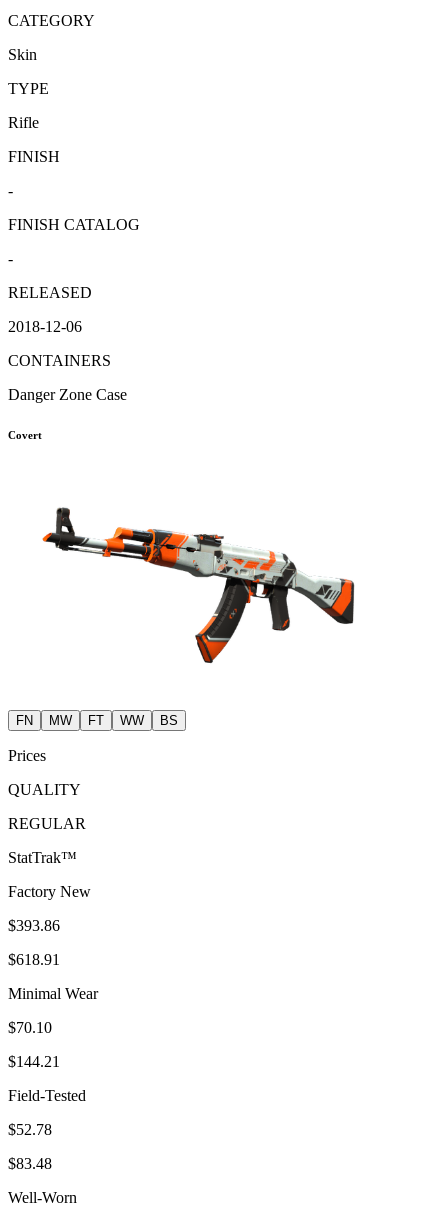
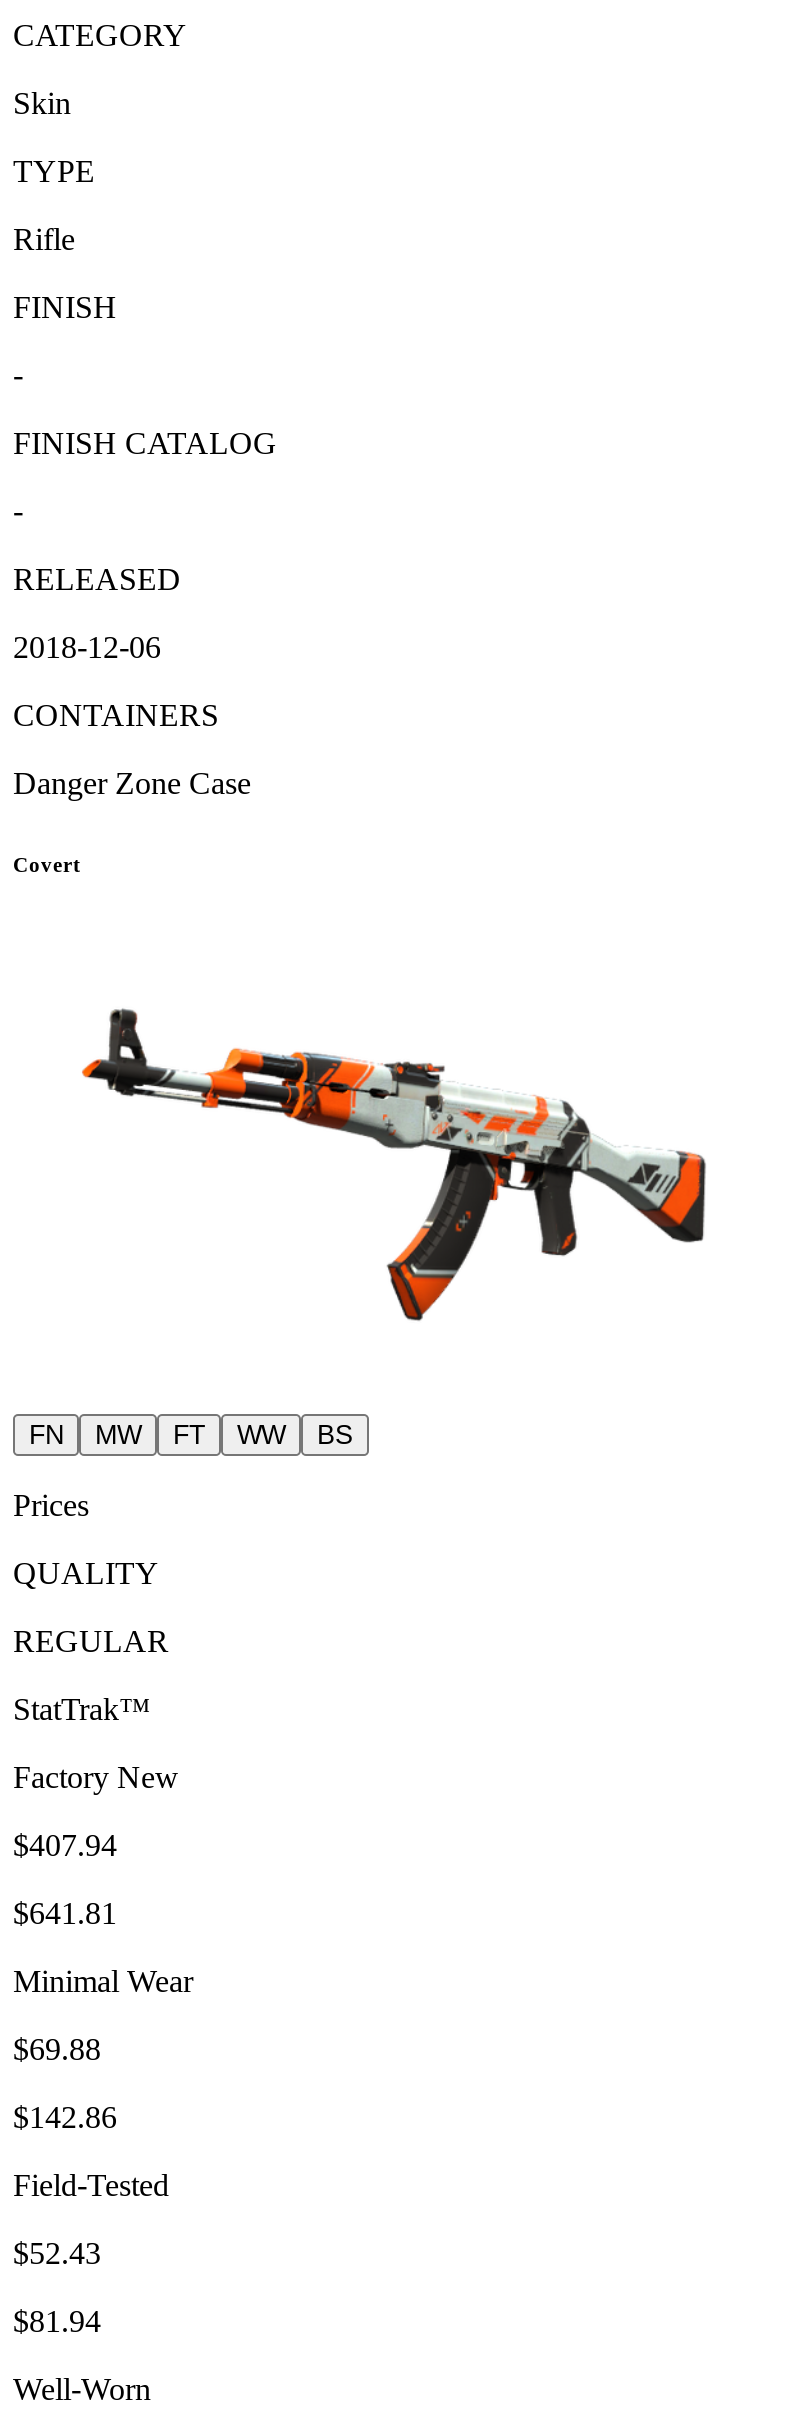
- $393.86
+ $407.94

- $618.91
+ $641.81

- $70.10
+ $69.88

- $144.21
+ $142.86

- $52.78
+ $52.43

- $83.48
+ $81.94
